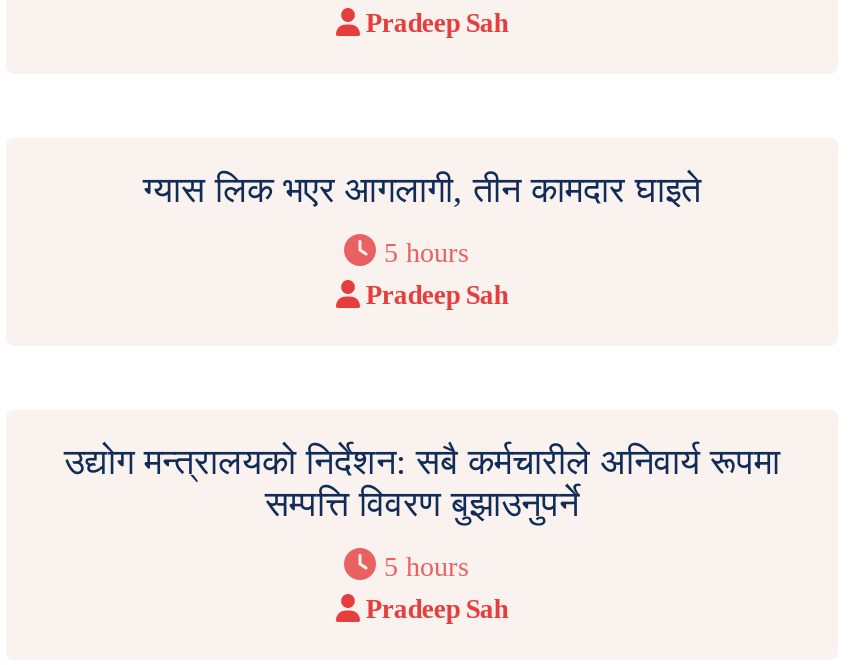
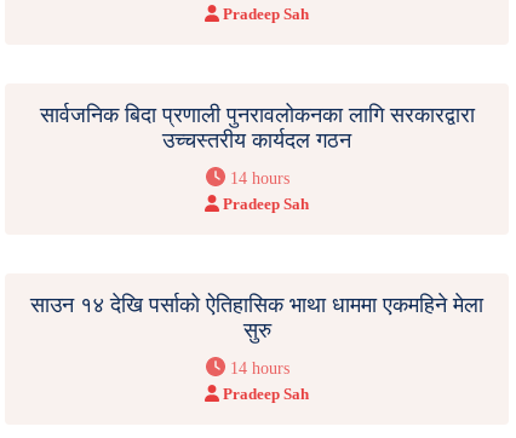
- ग्यास लिक भएर आगलागी, तीन कामदार घाइते
+ सार्वजनिक बिदा प्रणाली पुनरावलोकनका लागि सरकारद्वारा
+ उच्चस्तरीय कार्यदल गठन

- 5 hours
+ 14 hours

- उद्योग मन्त्रालयको निर्देशन: सबै कर्मचारीले अनिवार्य रूपमा
- सम्पत्ति विवरण बुझाउनुपर्ने
+ साउन १४ देखि पर्साको ऐतिहासिक भाथा धाममा एकमहिने मेला
+ सुरु

- 5 hours
+ 14 hours
